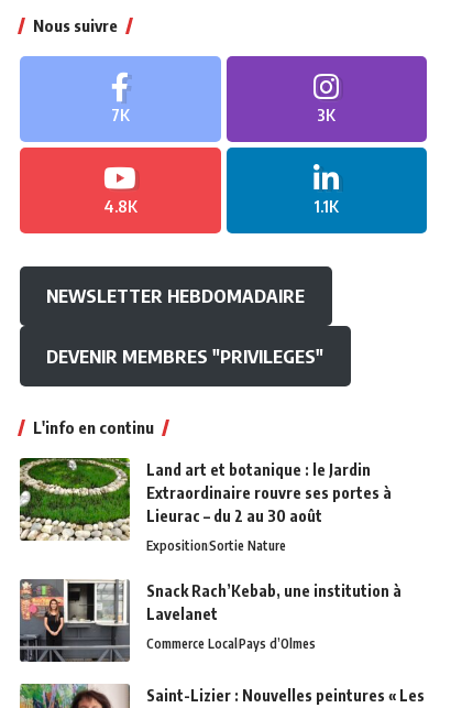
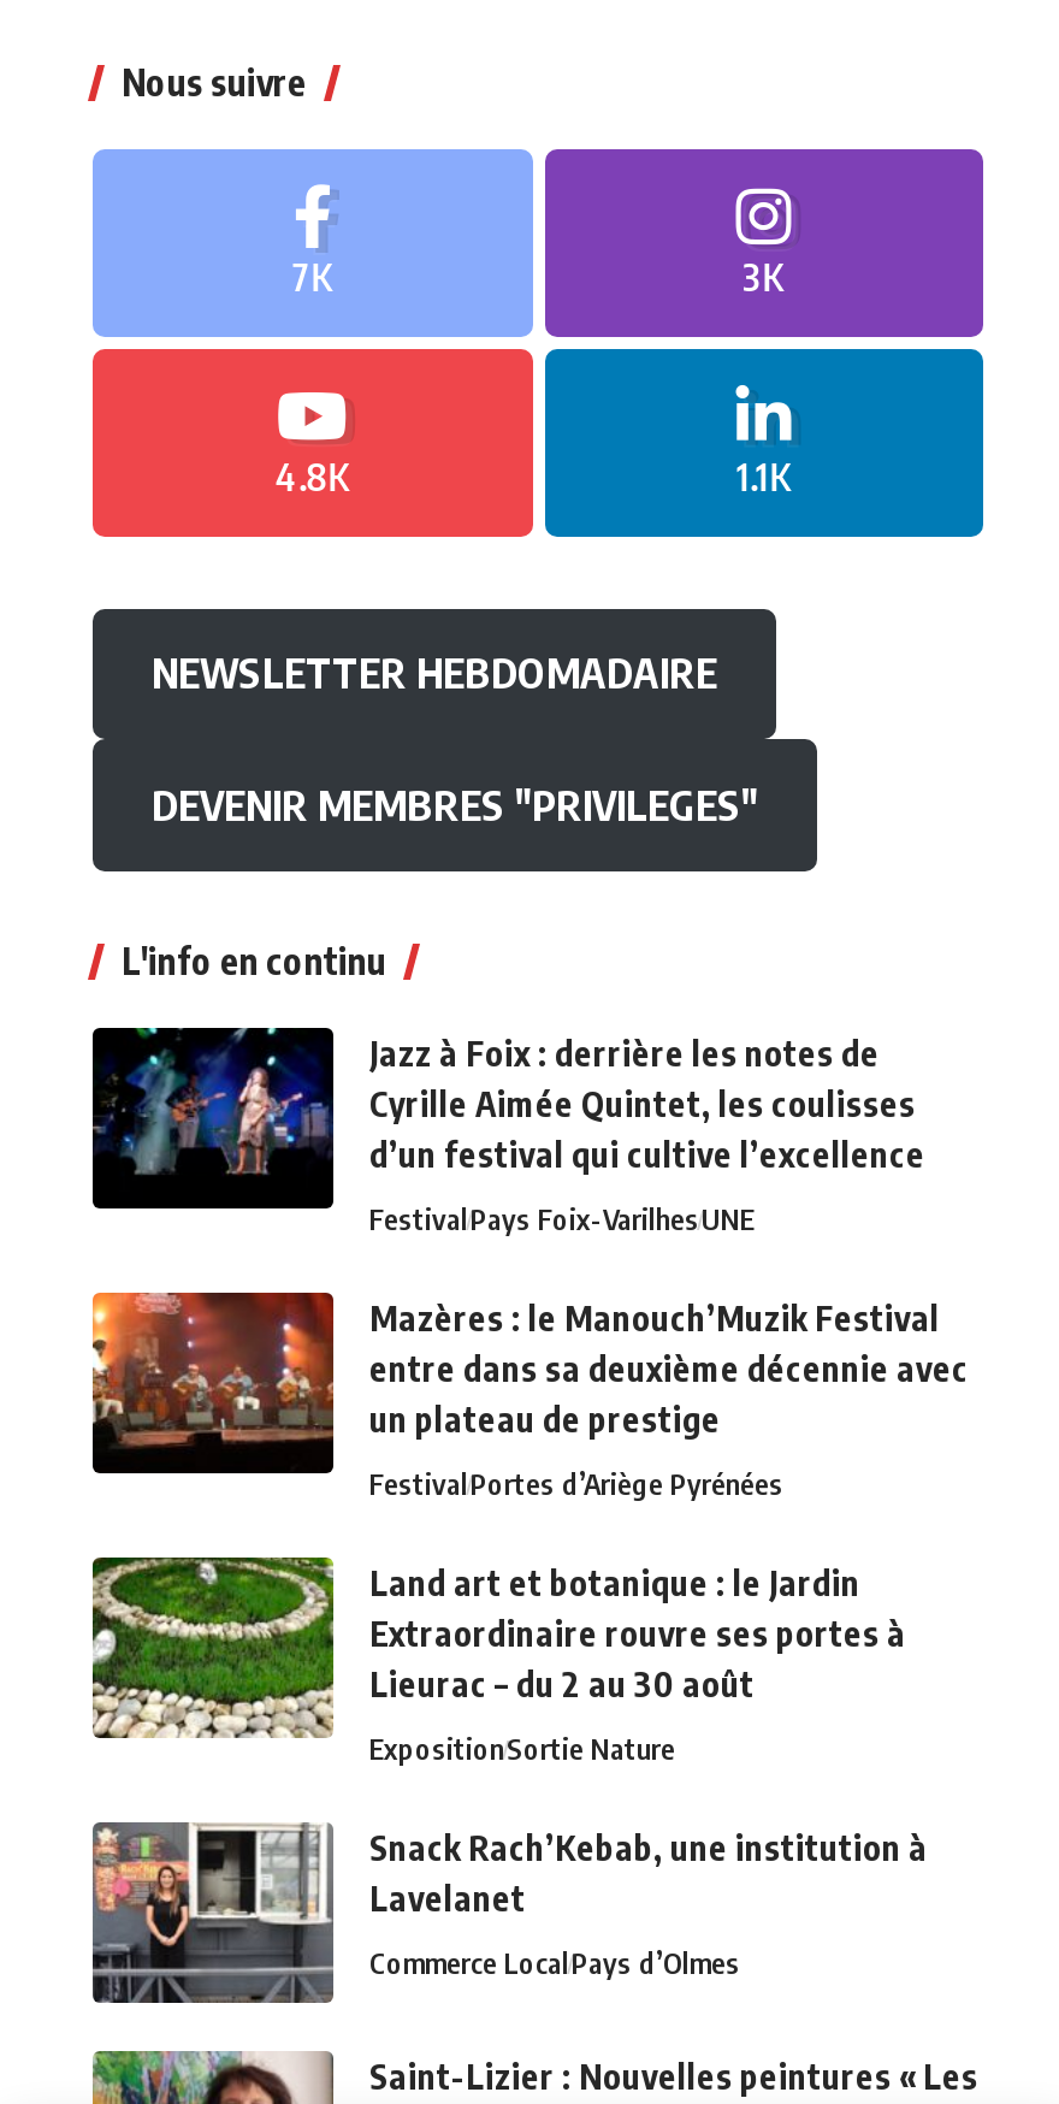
+ [image]
+ Jazz à Foix : derrière les notes de
+ Cyrille Aimée Quintet, les coulisses
+ d’un festival qui cultive l’excellence
+ FestivalPays Foix-VarilhesUNE
+ Mazères : le Manouch’Muzik Festival
+ entre dans sa deuxième décennie avec
+ un plateau de prestige
+ FestivalPortes d’Ariège Pyrénées

+ [image]
